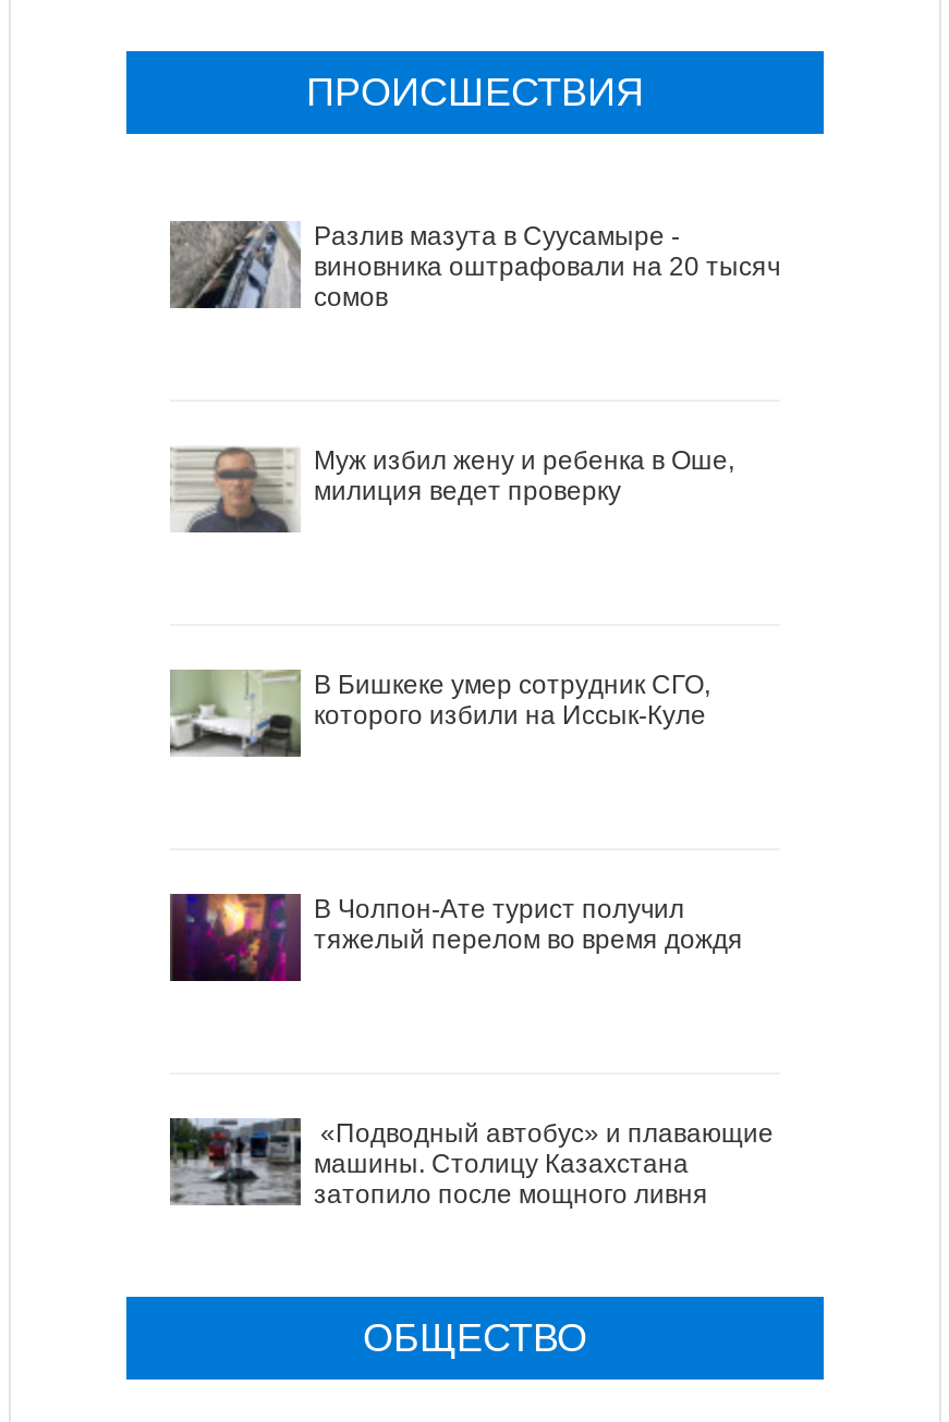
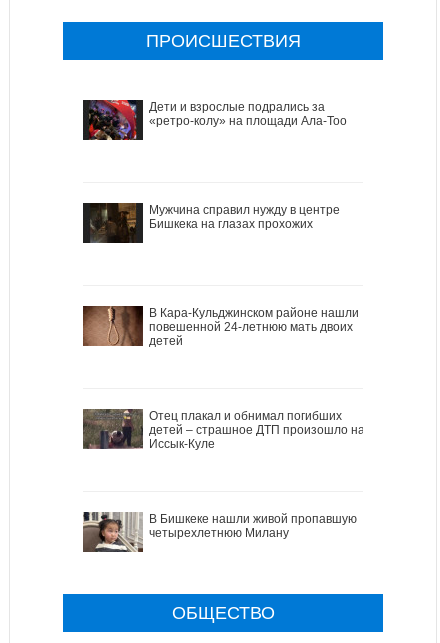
- [image]
- Разлив мазута в Суусамыре -
- виновника оштрафовали на 20 тысяч
- сомов
+ [image]
+ Дети и взрослые подрались за
+ «ретро-колу» на площади Ала-Тоо

- [image]
- Муж избил жену и ребенка в Оше,
- милиция ведет проверку
+ [image]
+ Мужчина справил нужду в центре
+ Бишкека на глазах прохожих

- [image]
- В Бишкеке умер сотрудник СГО,
- которого избили на Иссык-Куле
+ [image]
+ В Кара-Кульджинском районе нашли
+ повешенной 24-летнюю мать двоих
+ детей

- [image]
- В Чолпон-Ате турист получил
- тяжелый перелом во время дождя
+ [image]
+ Отец плакал и обнимал погибших
+ детей – страшное ДТП произошло на
+ Иссык-Куле

- [image]
- «Подводный автобус» и плавающие
- машины. Столицу Казахстана
- затопило после мощного ливня
+ [image]
+ В Бишкеке нашли живой пропавшую
+ четырехлетнюю Милану
